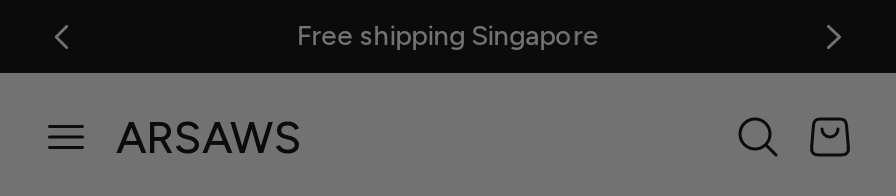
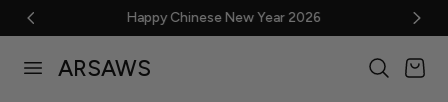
- Free shipping Singapore
+ Happy Chinese New Year 2026
